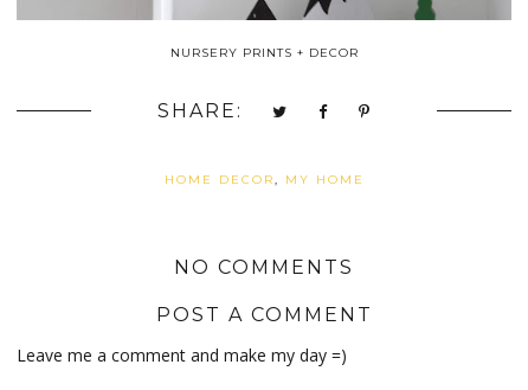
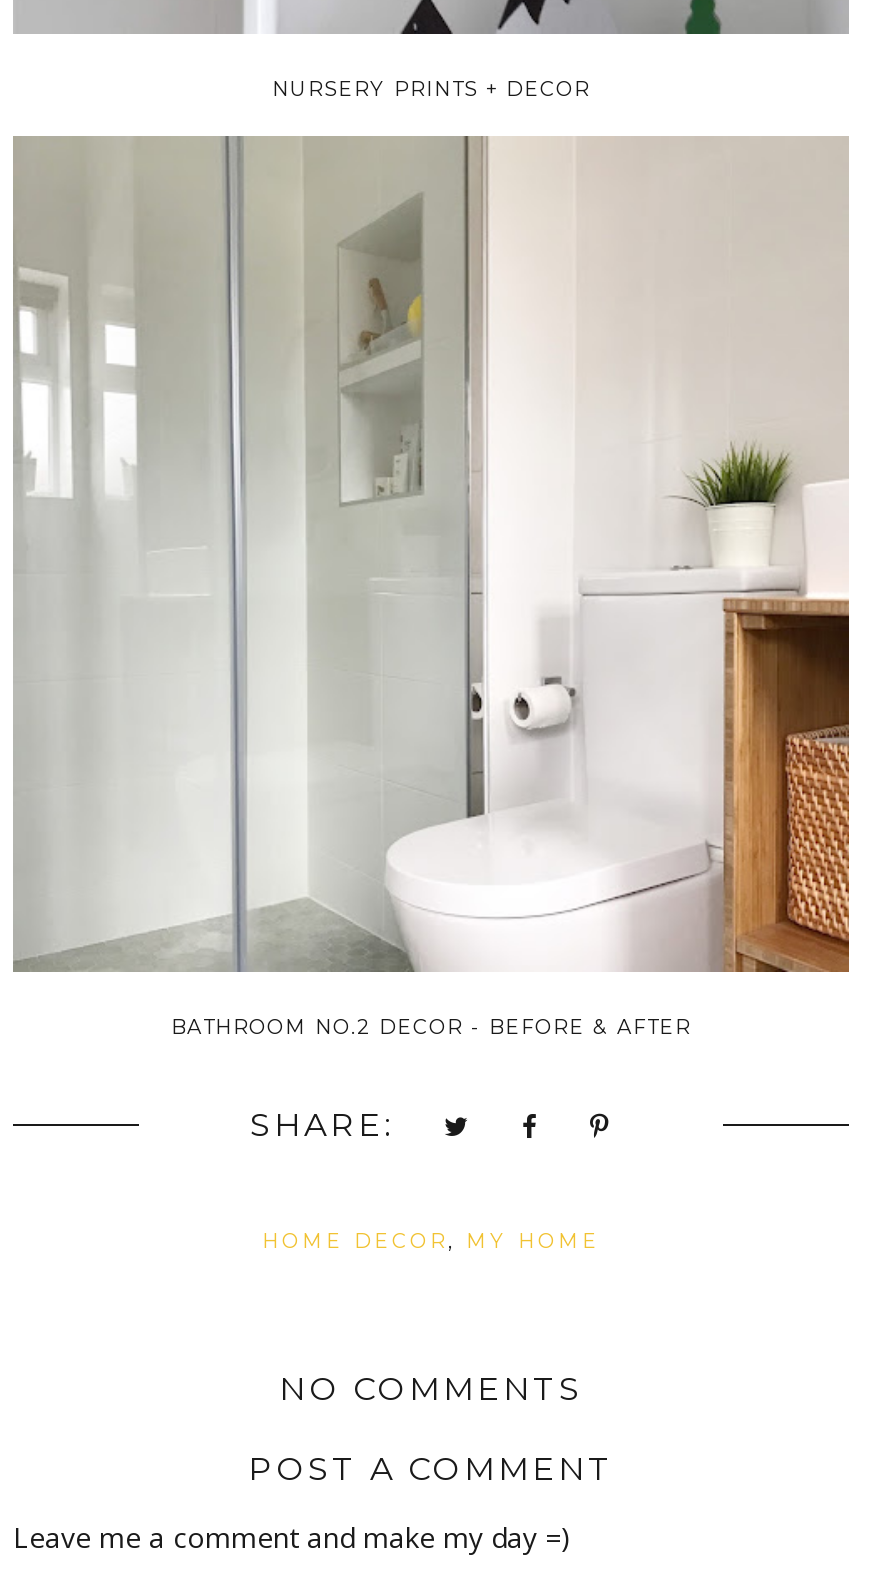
+ [image]
+ BATHROOM NO.2 DECOR - BEFORE & AFTER
